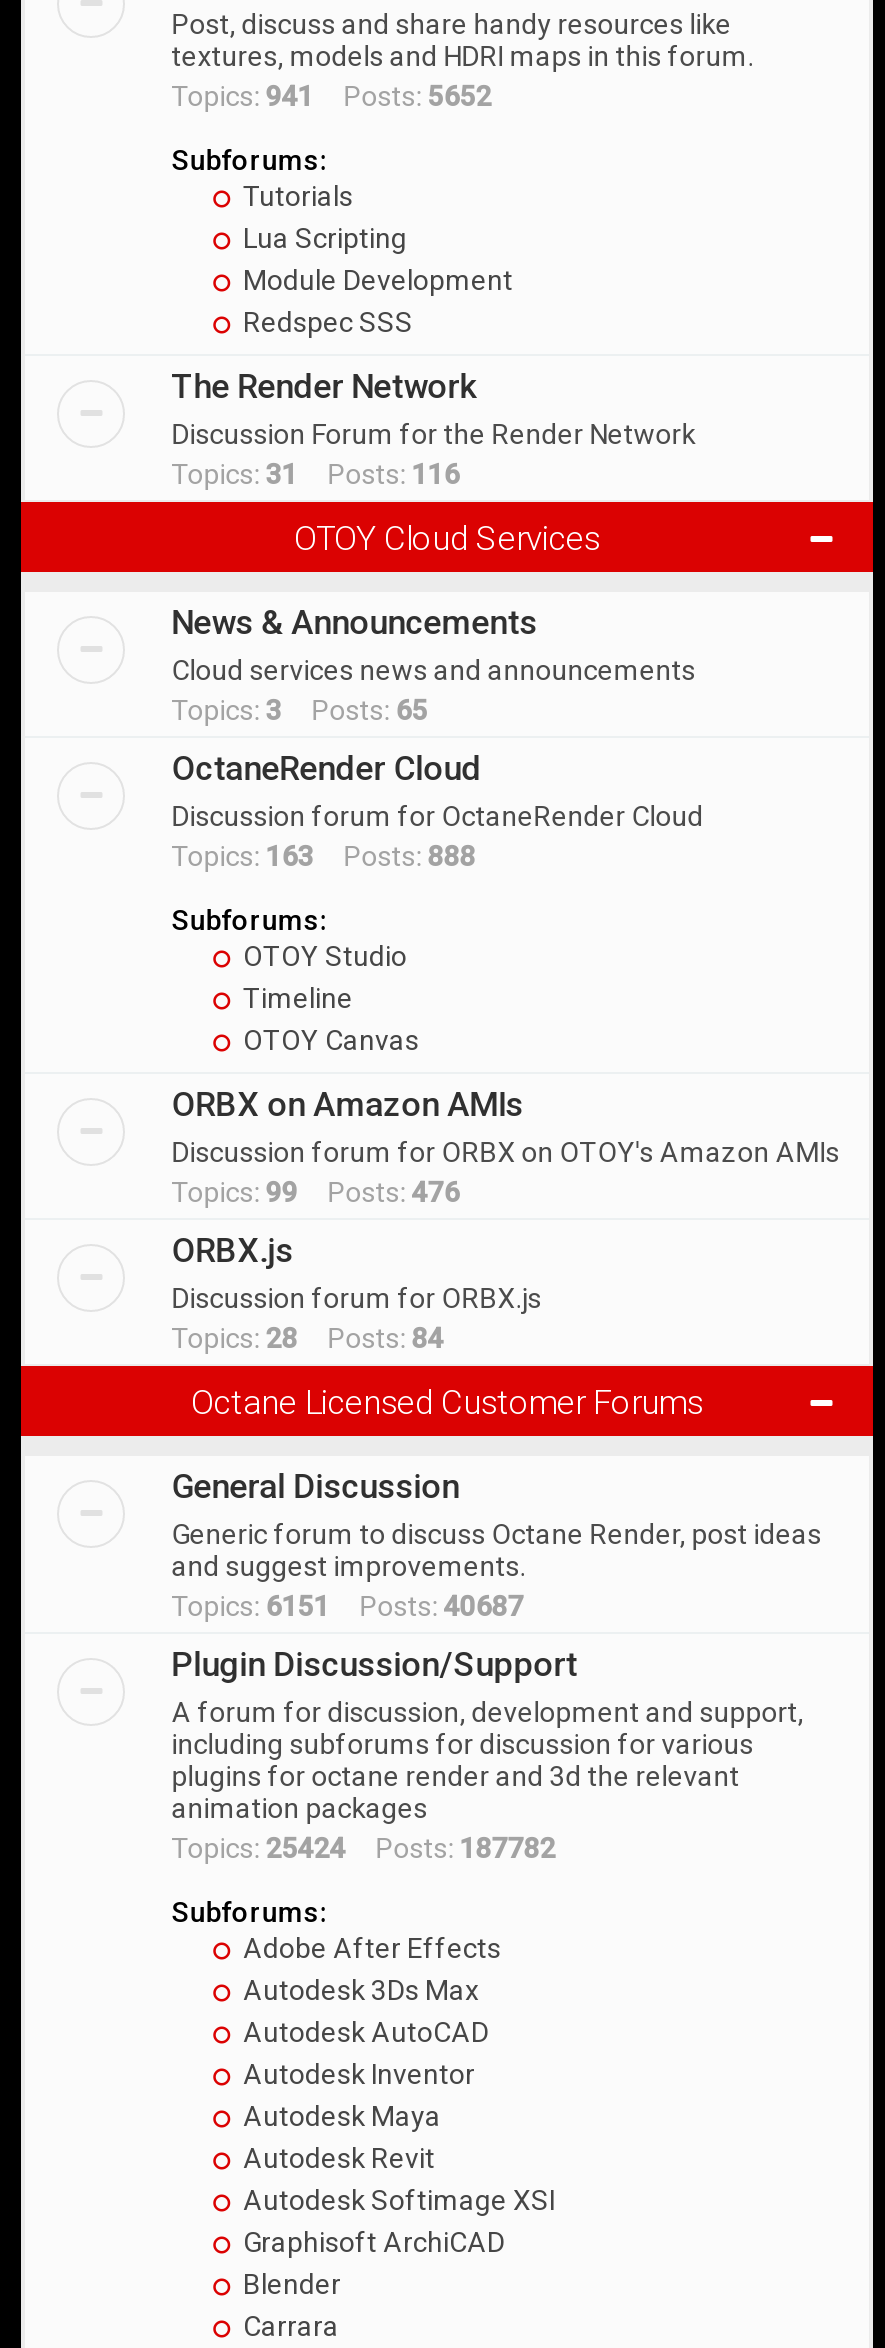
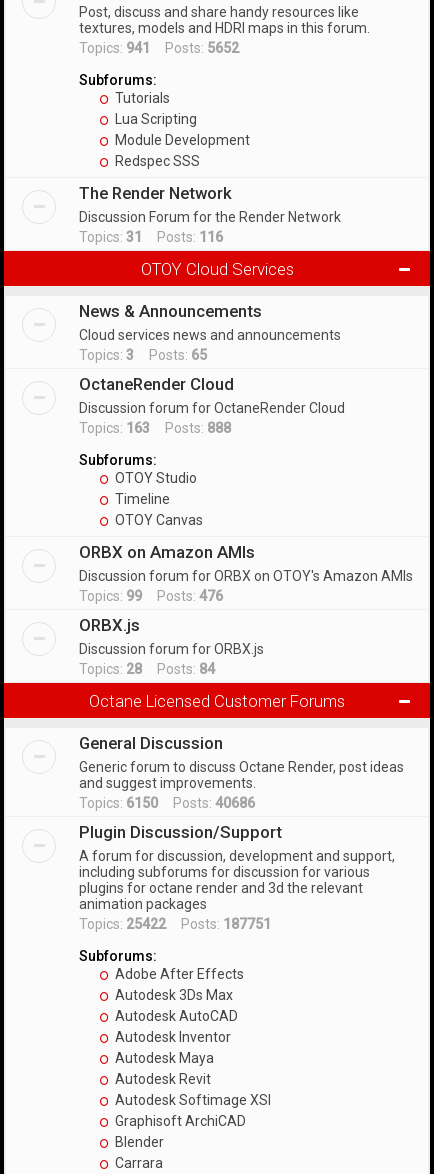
- Topics: 6151 Posts: 40687
+ Topics: 6150 Posts: 40686

- Topics: 25424 Posts: 187782
+ Topics: 25422 Posts: 187751
